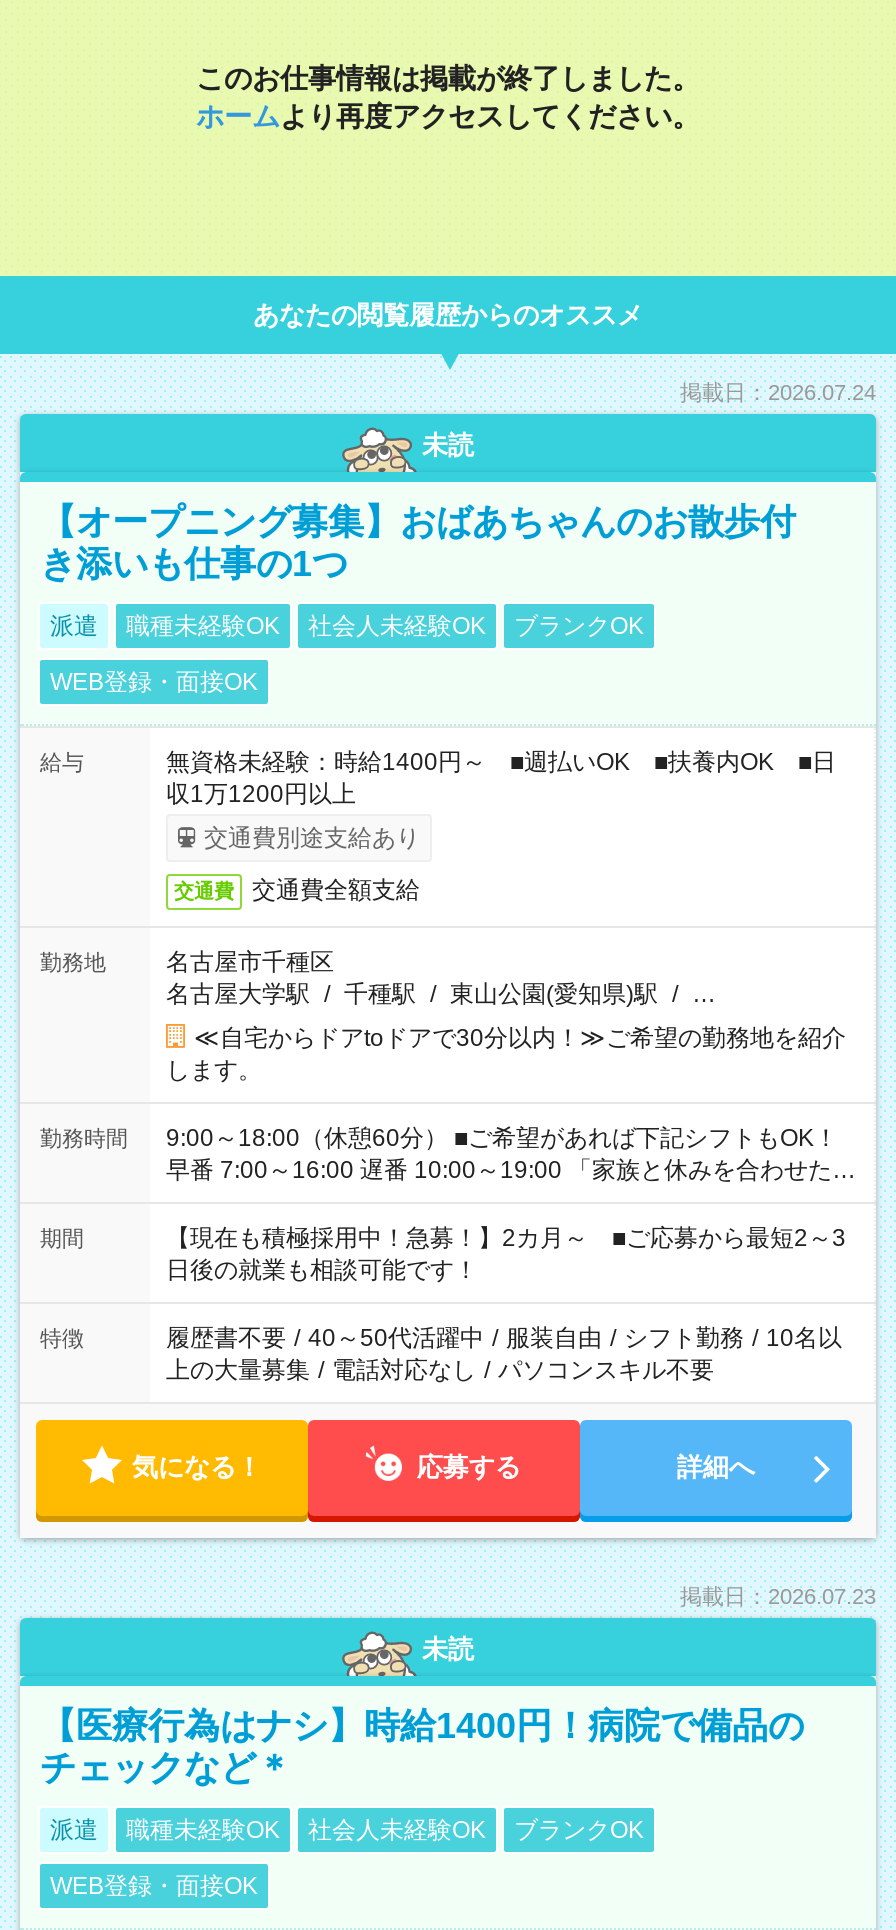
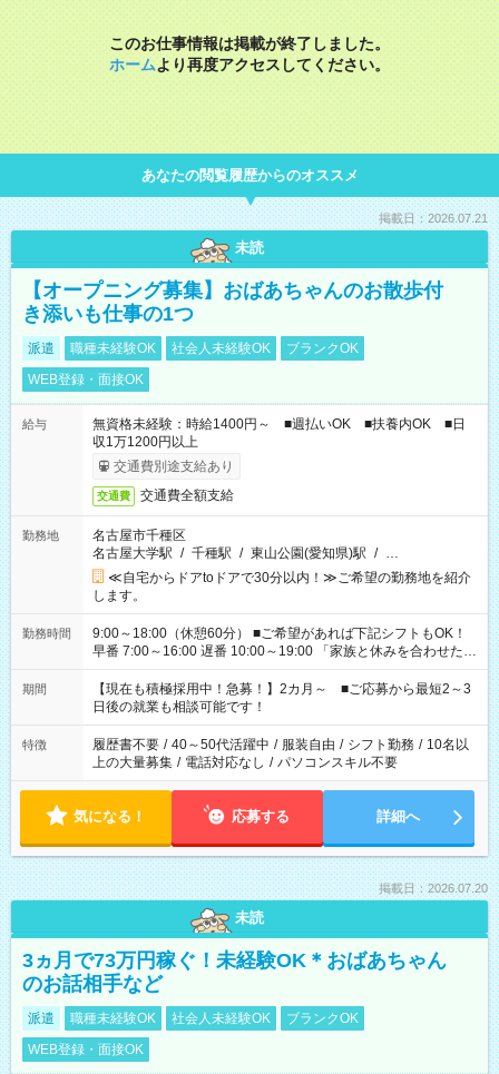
- 掲載日：2026.07.24
+ 掲載日：2026.07.21

- 掲載日：2026.07.23
+ 掲載日：2026.07.20

- 【医療行為はナシ】時給1400円！病院で備品の
- チェックなど＊
+ 3ヵ月で73万円稼ぐ！未経験OK＊おばあちゃん
+ のお話相手など
